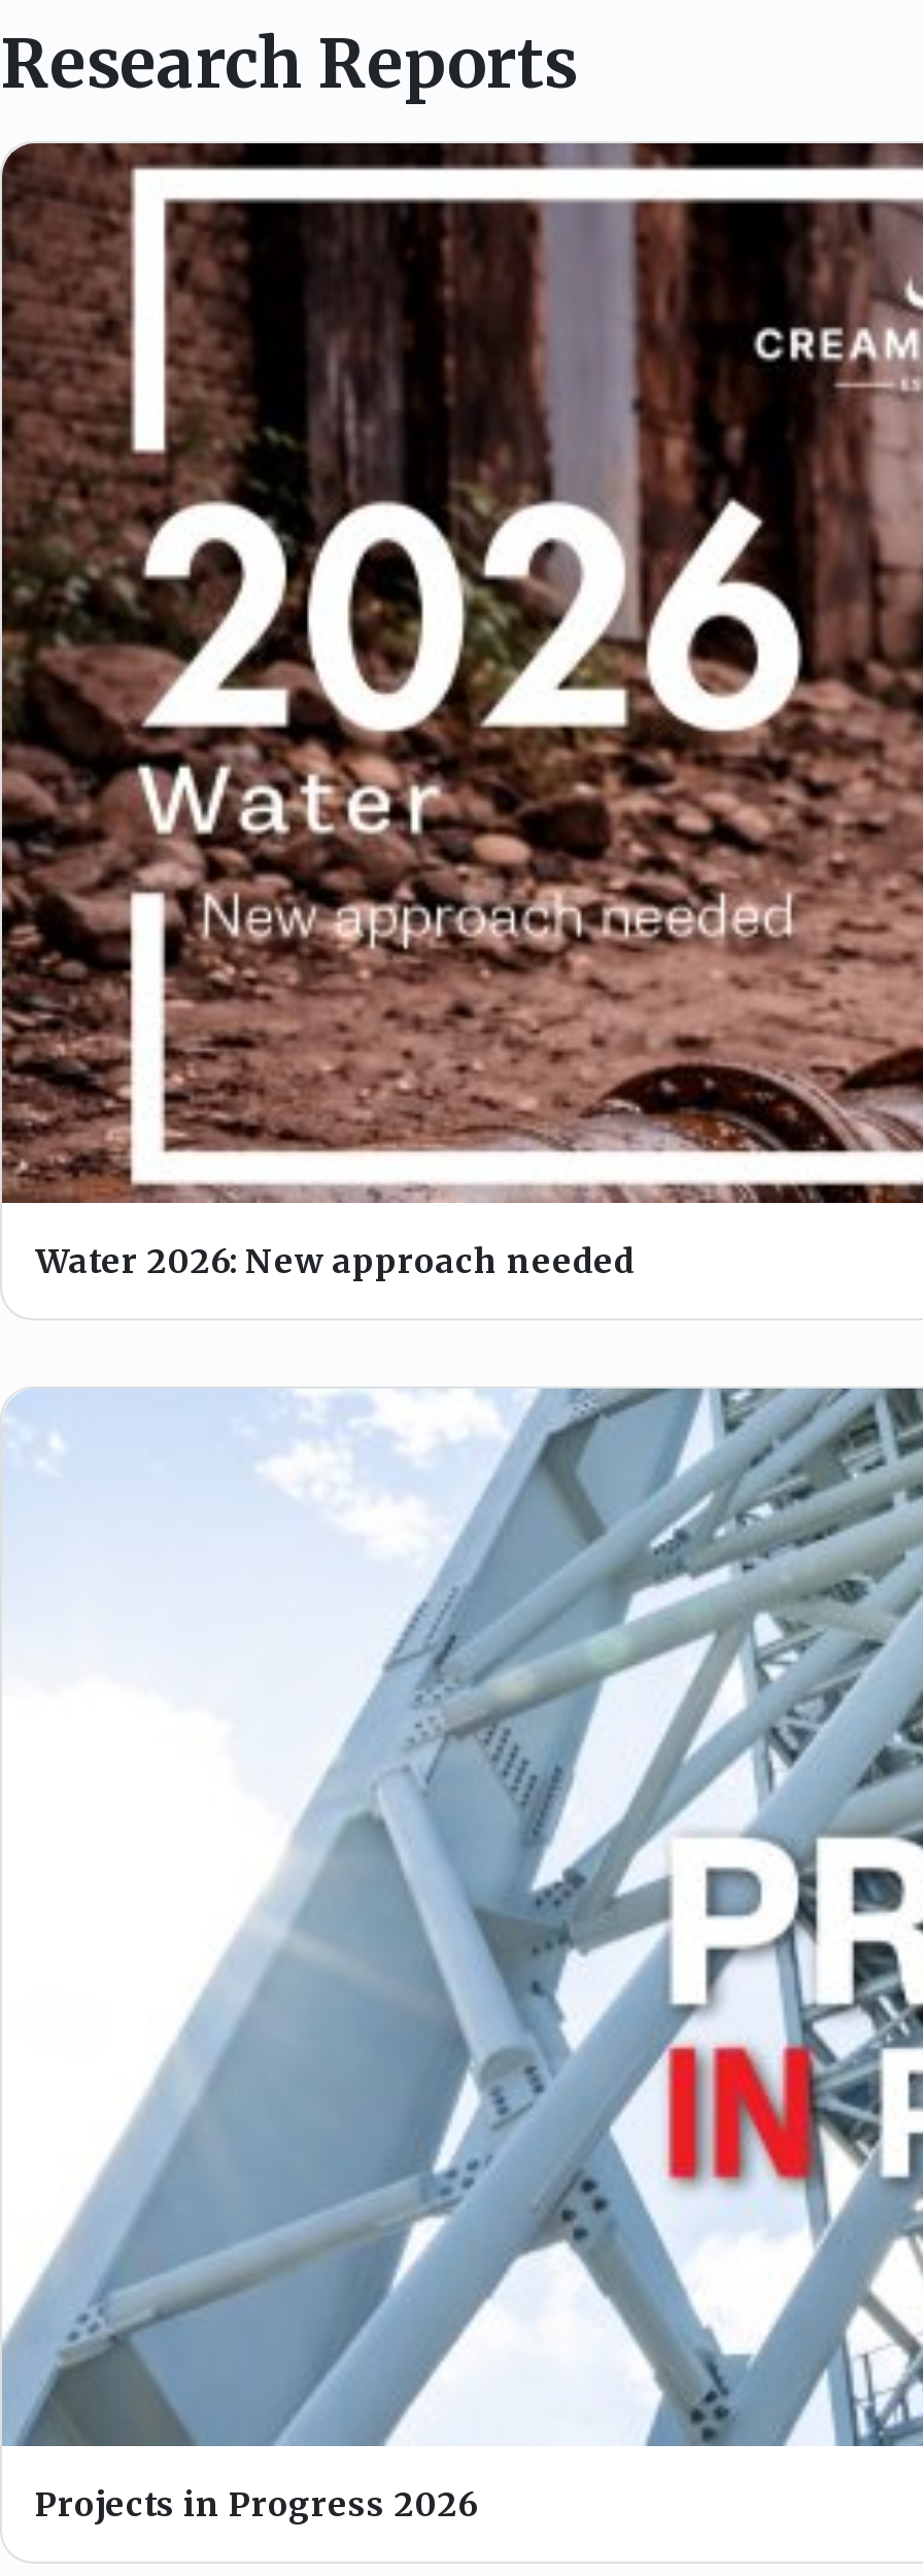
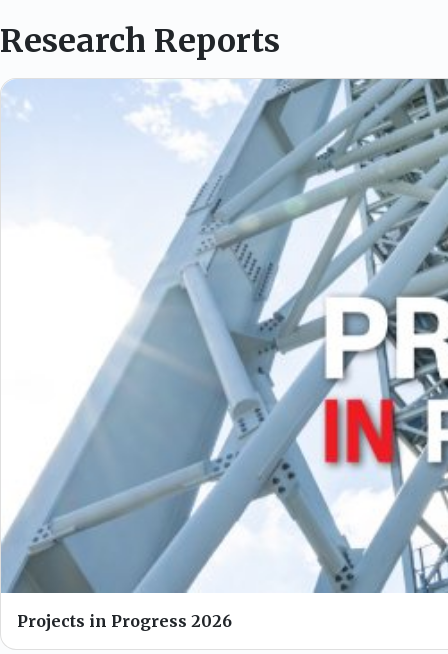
- [image]
- Water 2026: New approach needed
